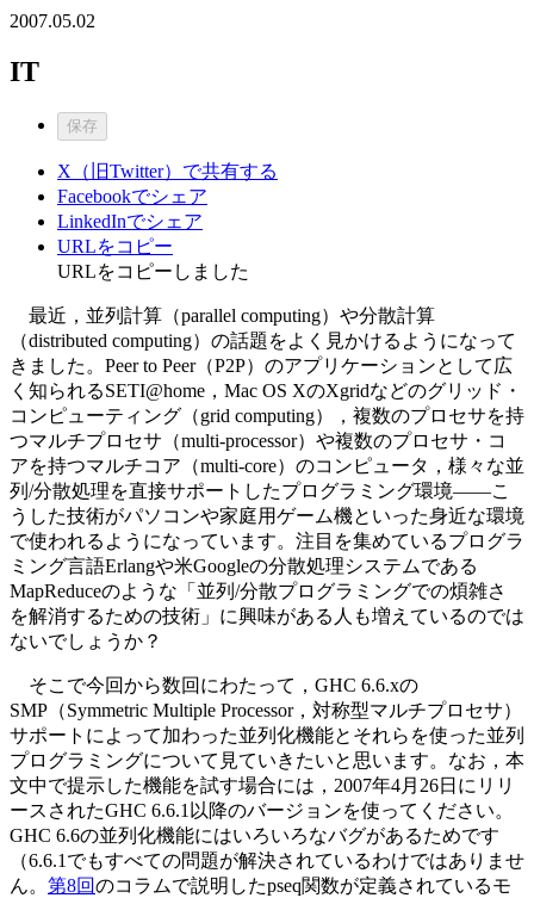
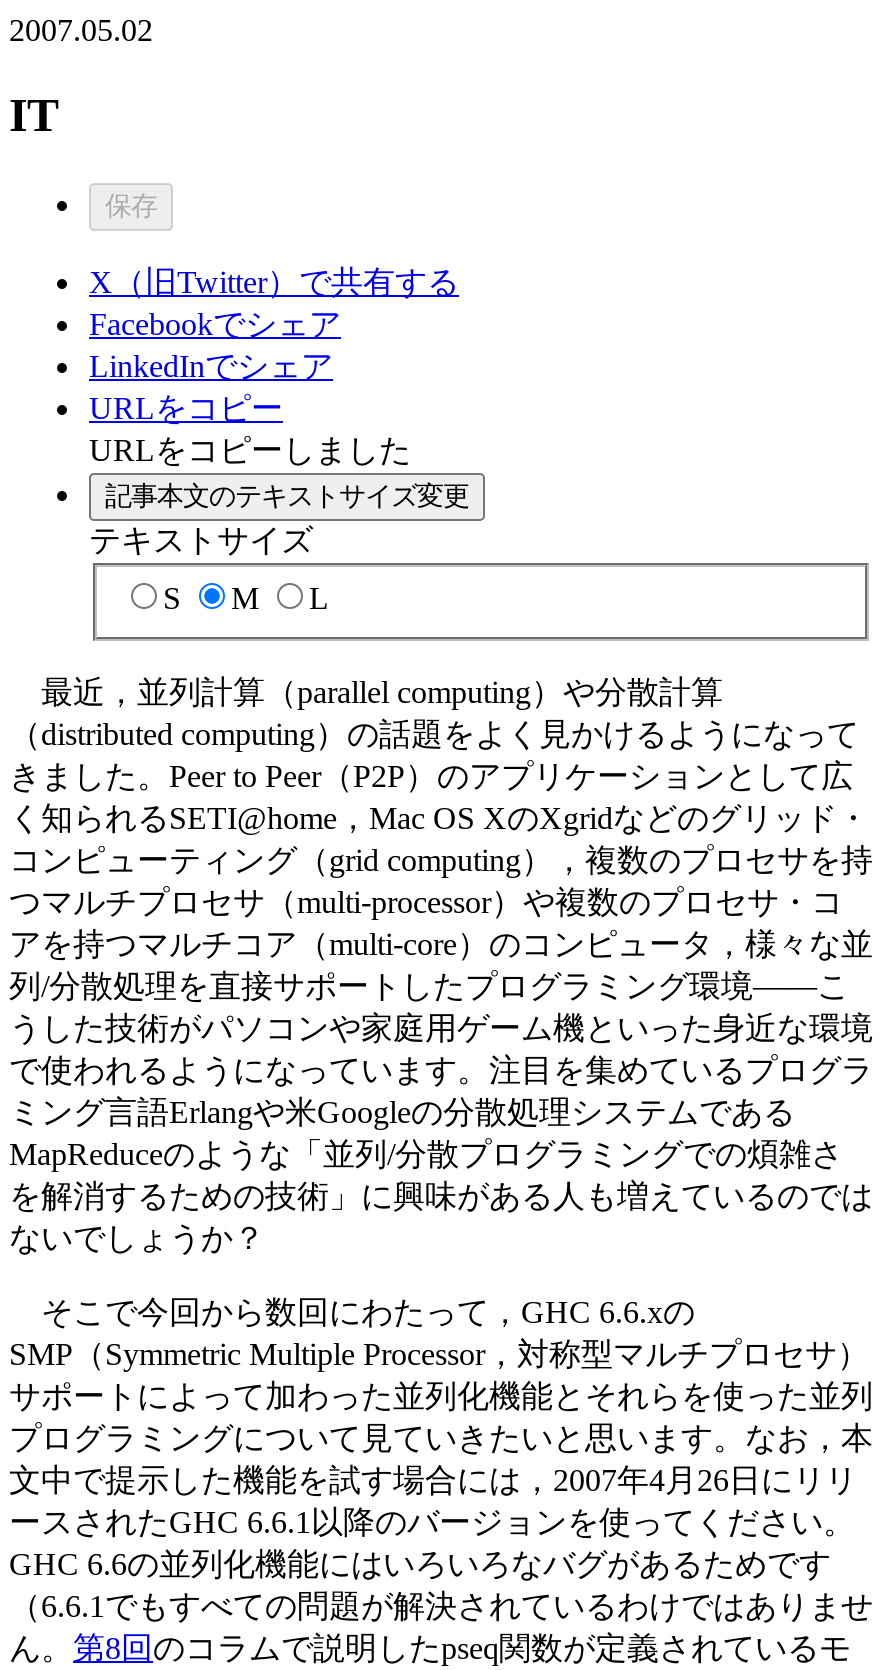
+ 記事本文のテキストサイズ変更
+ テキストサイズ
+ S
+ M
+ L
